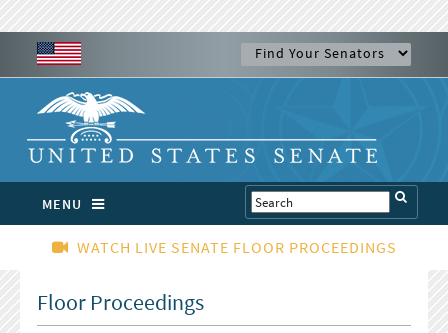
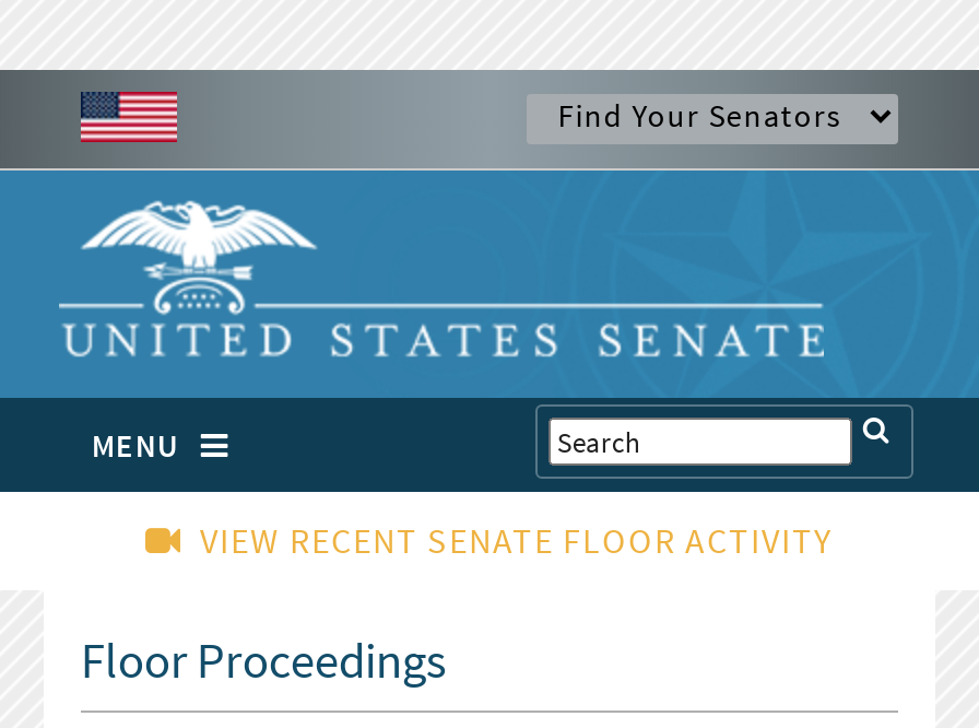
- WATCH LIVE SENATE FLOOR PROCEEDINGS
+ VIEW RECENT SENATE FLOOR ACTIVITY
